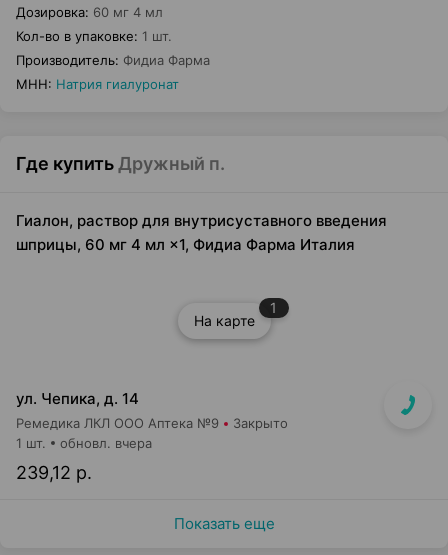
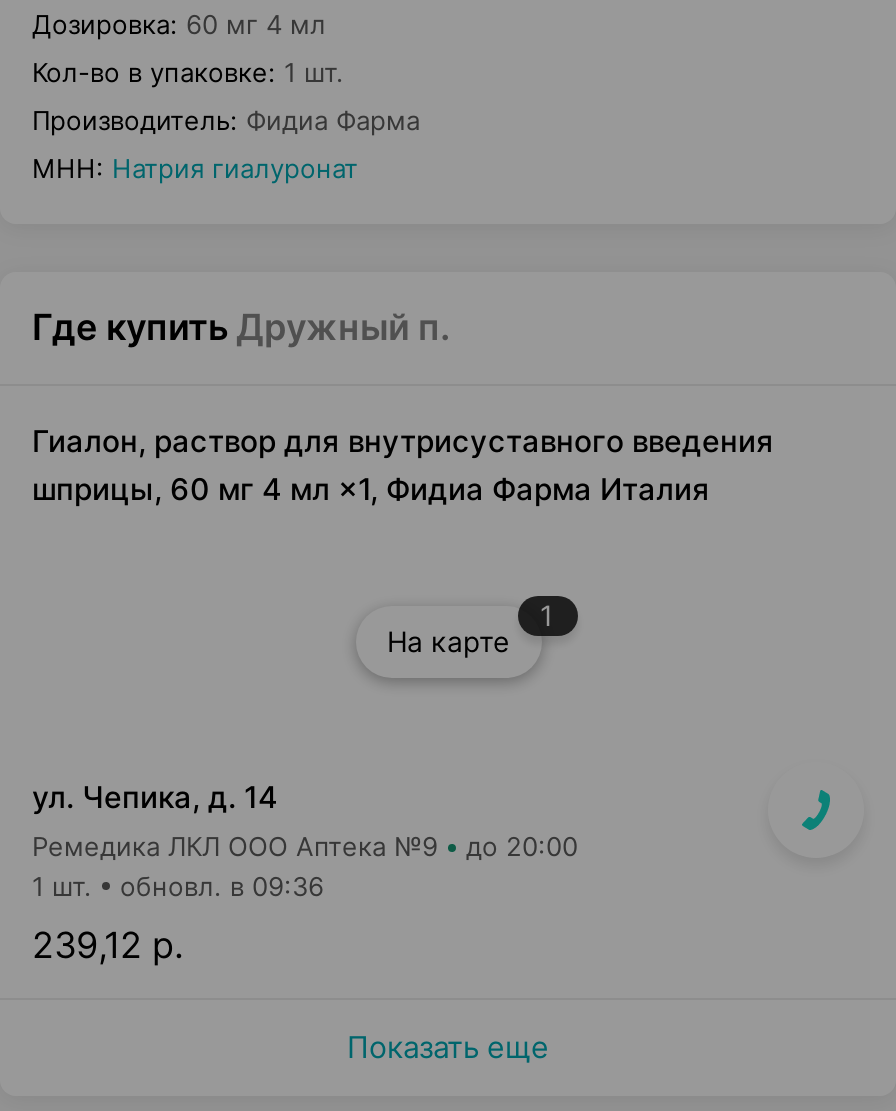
- Закрыто
+ до 20:00

- обновл. вчера
+ обновл. в 09:36
